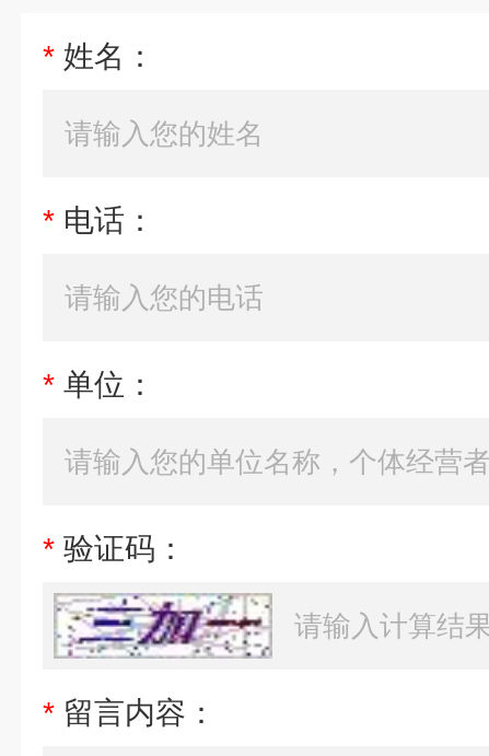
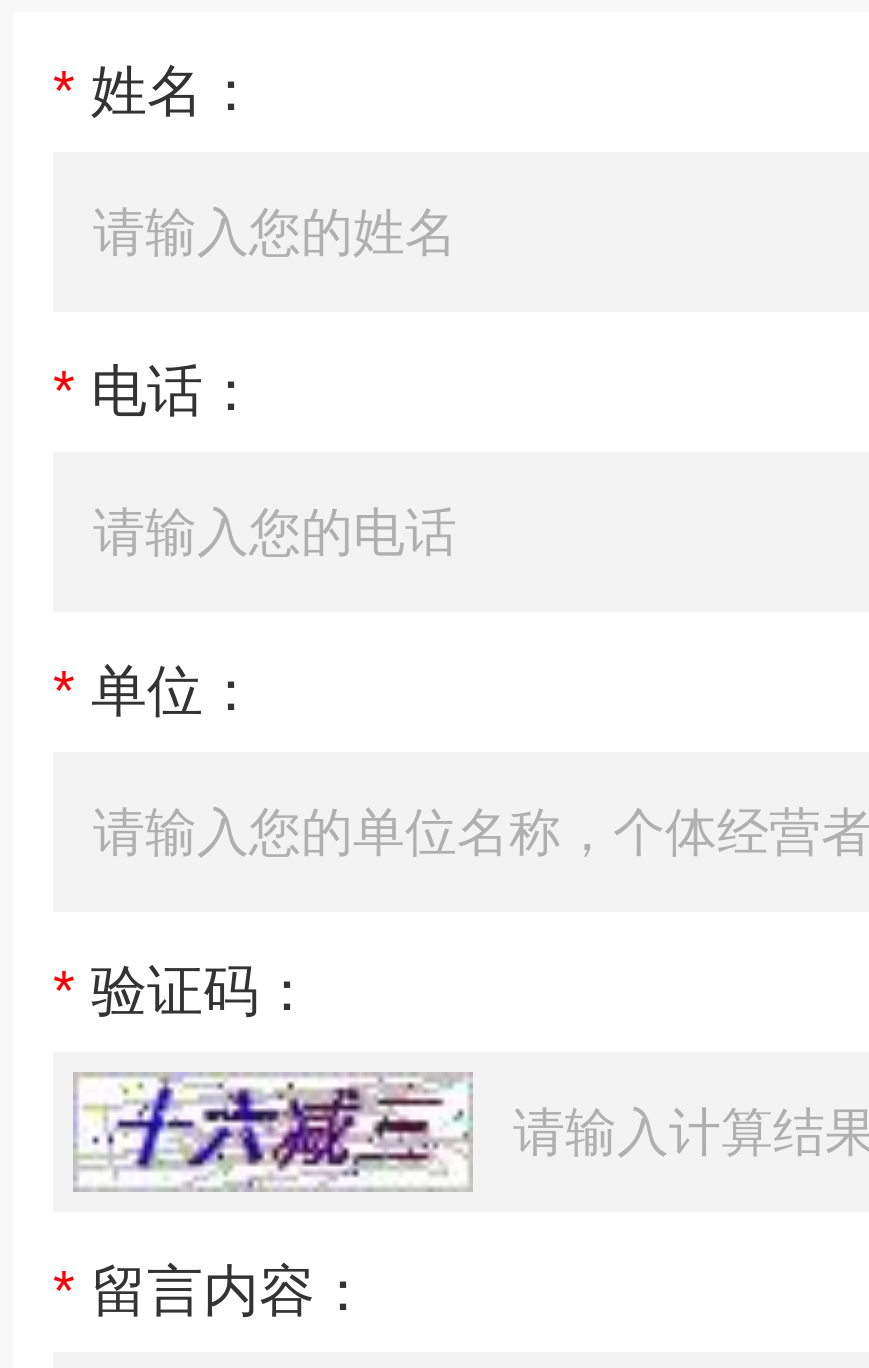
- [image]
+ [image]
